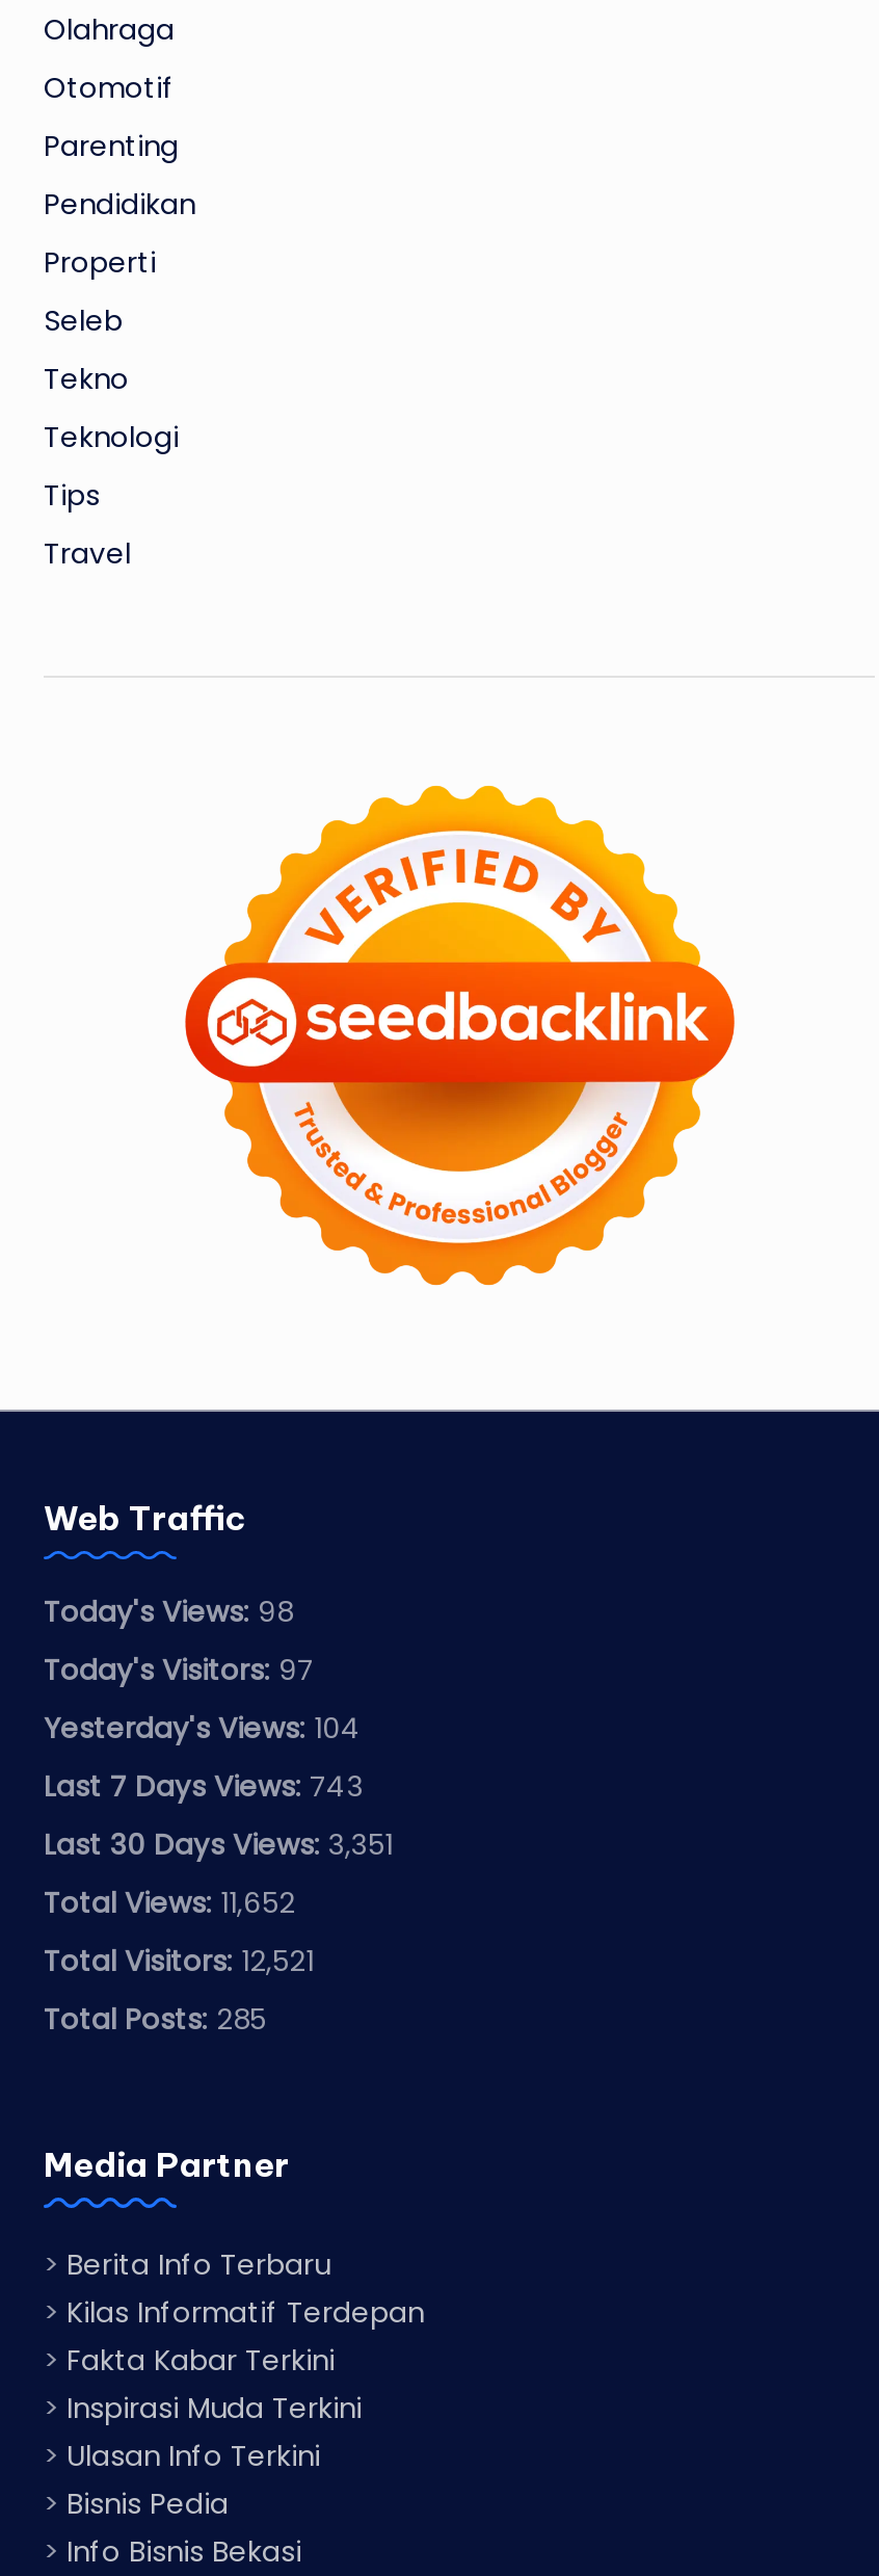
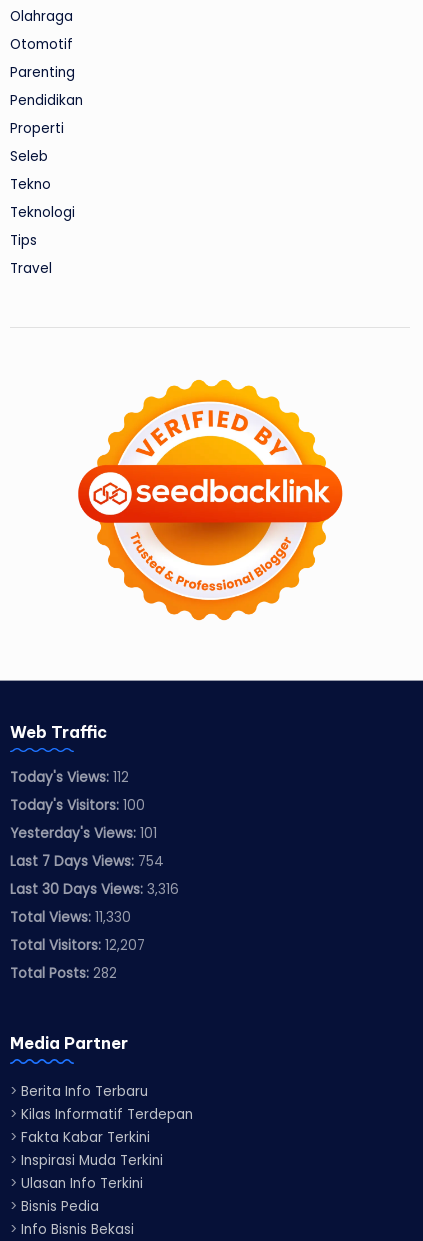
- Today's Views: 98
+ Today's Views: 112

- Today's Visitors: 97
+ Today's Visitors: 100

- Yesterday's Views: 104
+ Yesterday's Views: 101

- Last 7 Days Views: 743
+ Last 7 Days Views: 754

- Last 30 Days Views: 3,351
+ Last 30 Days Views: 3,316

- Total Views: 11,652
+ Total Views: 11,330

- Total Visitors: 12,521
+ Total Visitors: 12,207

- Total Posts: 285
+ Total Posts: 282
